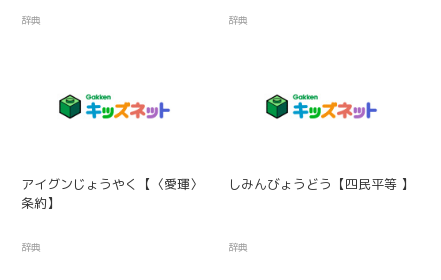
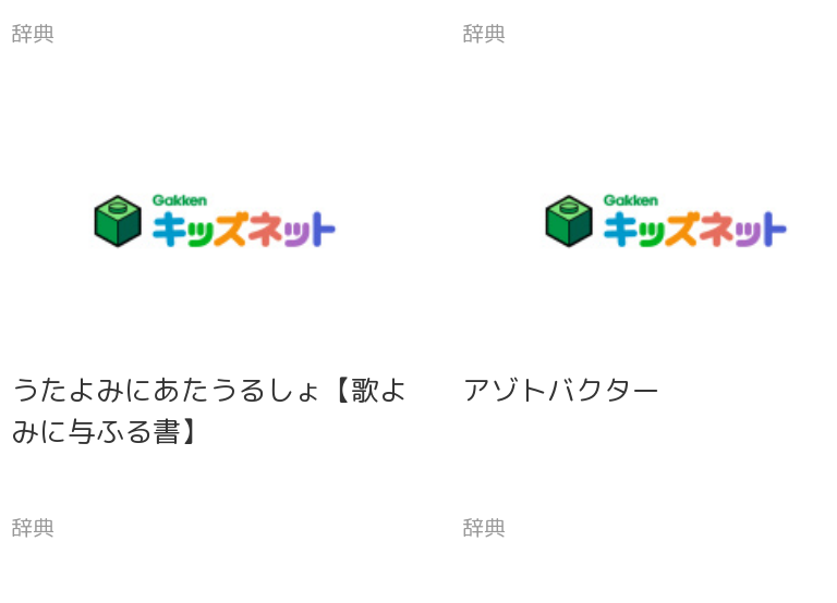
- アイグンじょうやく【〈愛琿〉
- 条約】
+ うたよみにあたうるしょ【歌よ
+ みに与ふる書】

- しみんびょうどう【四民平等 】
+ アゾトバクター
